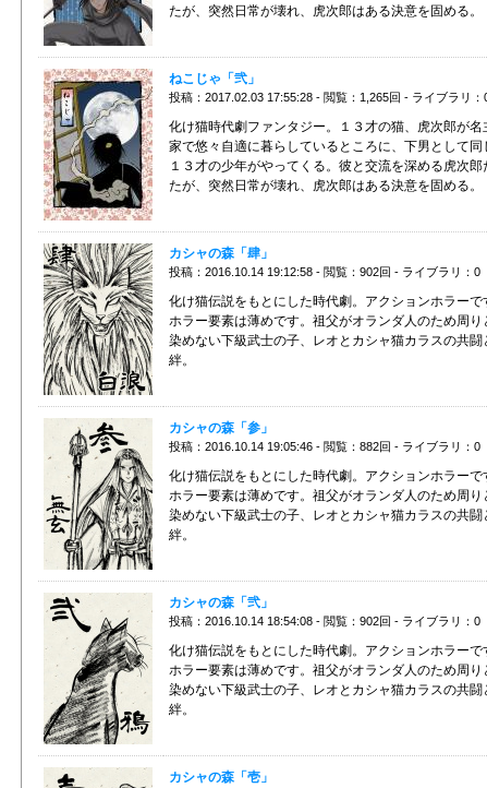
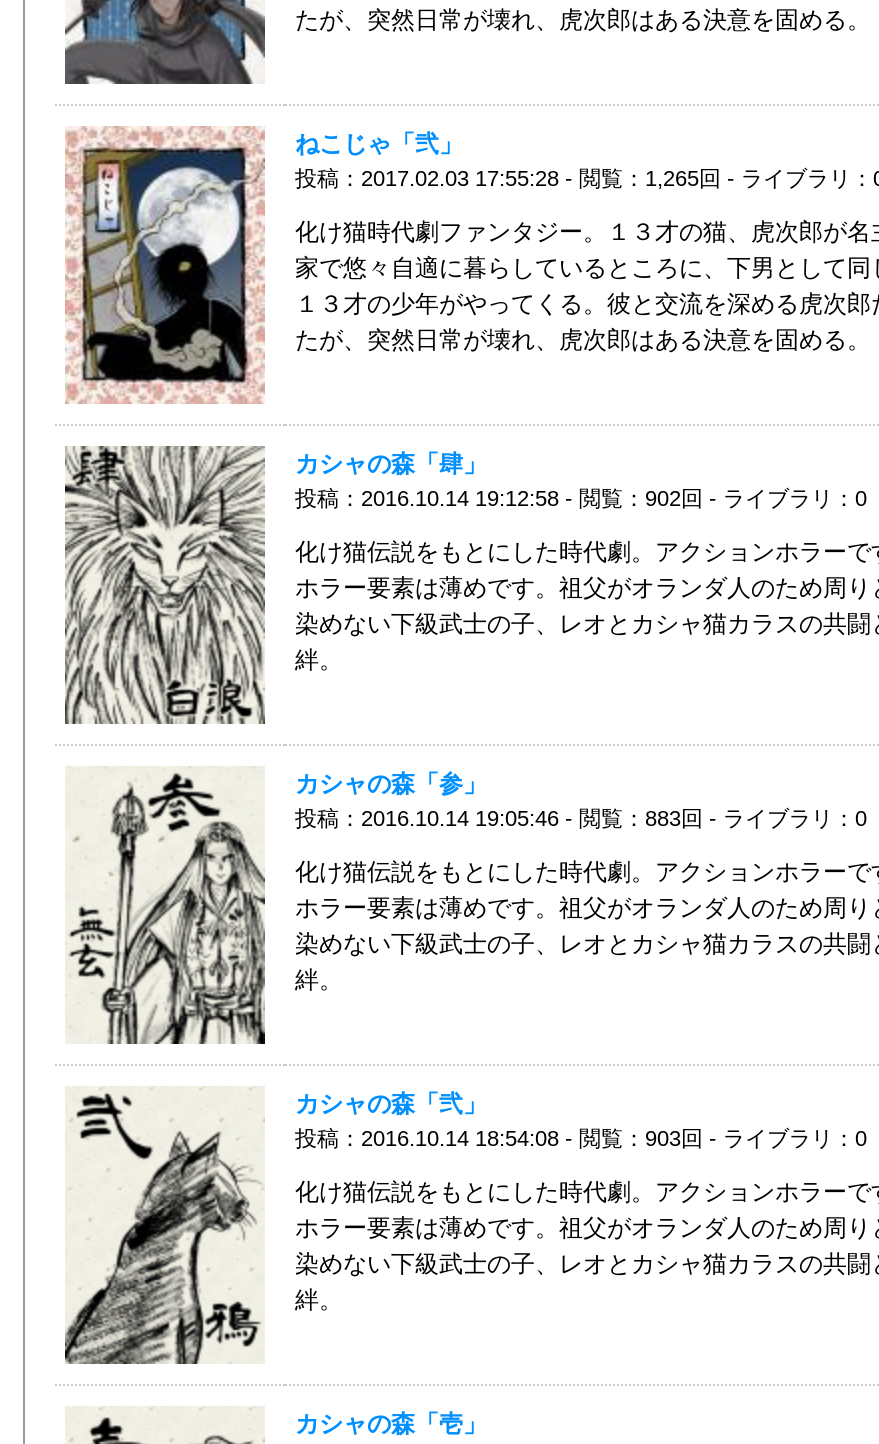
- 投稿：2016.10.14 19:05:46 - 閲覧：882回 - ライブラリ：0
+ 投稿：2016.10.14 19:05:46 - 閲覧：883回 - ライブラリ：0

- 投稿：2016.10.14 18:54:08 - 閲覧：902回 - ライブラリ：0
+ 投稿：2016.10.14 18:54:08 - 閲覧：903回 - ライブラリ：0
